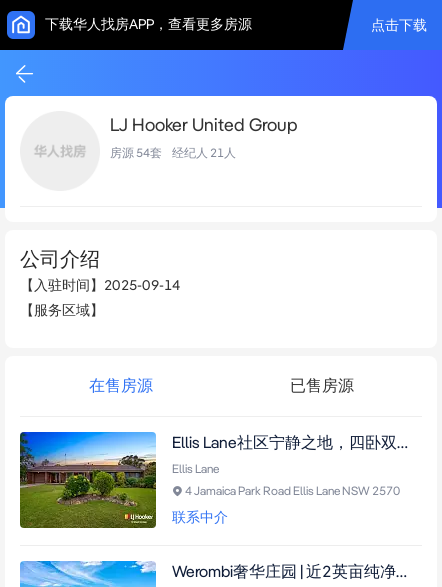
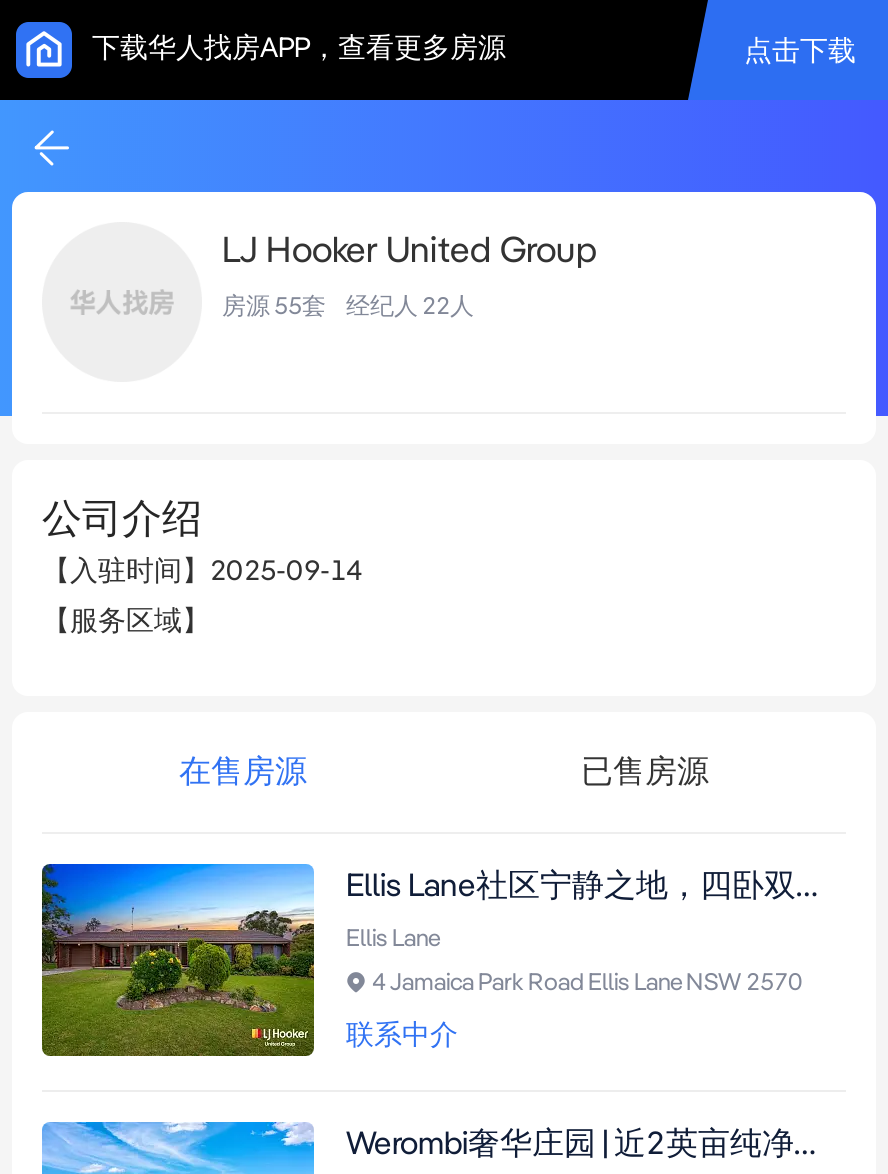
- 房源54套 经纪人21人
+ 房源55套 经纪人22人
